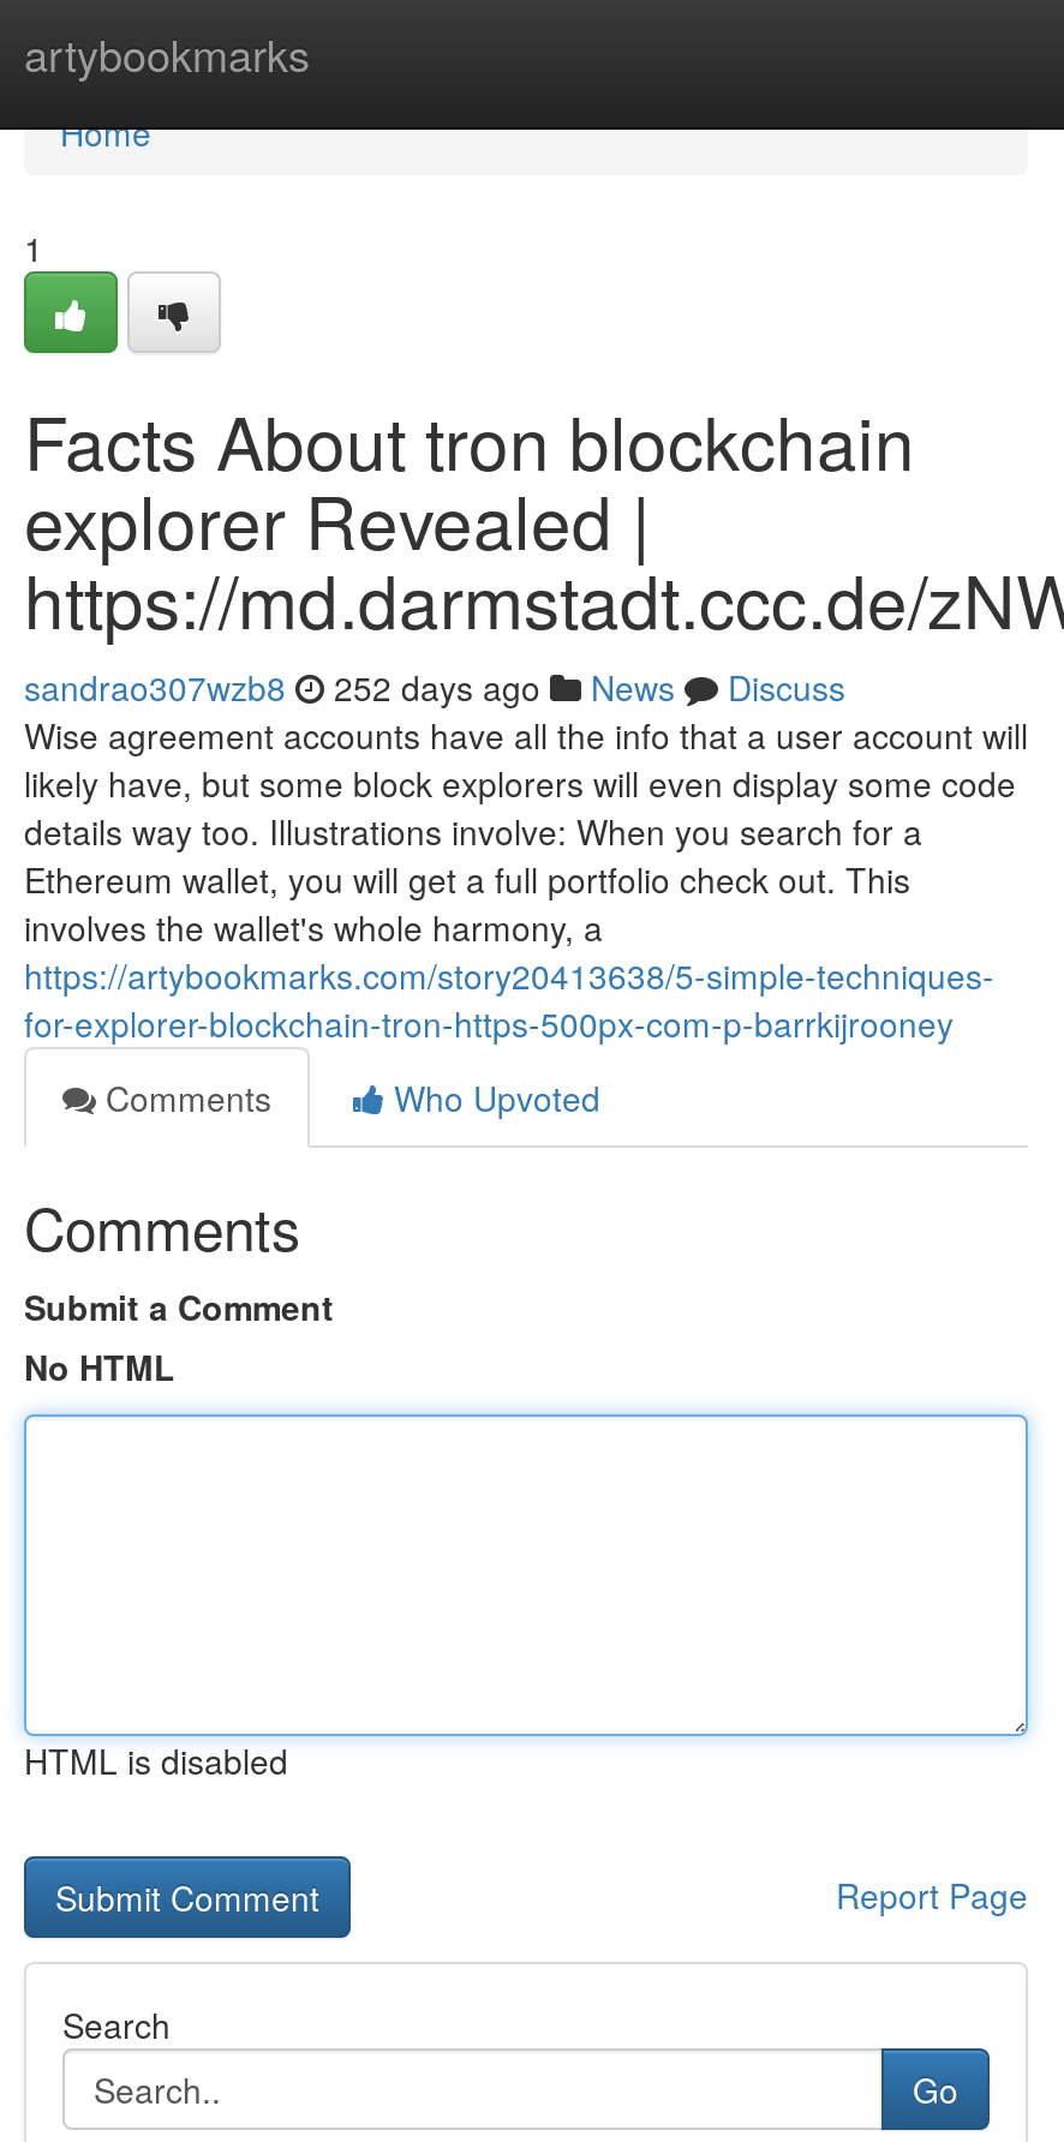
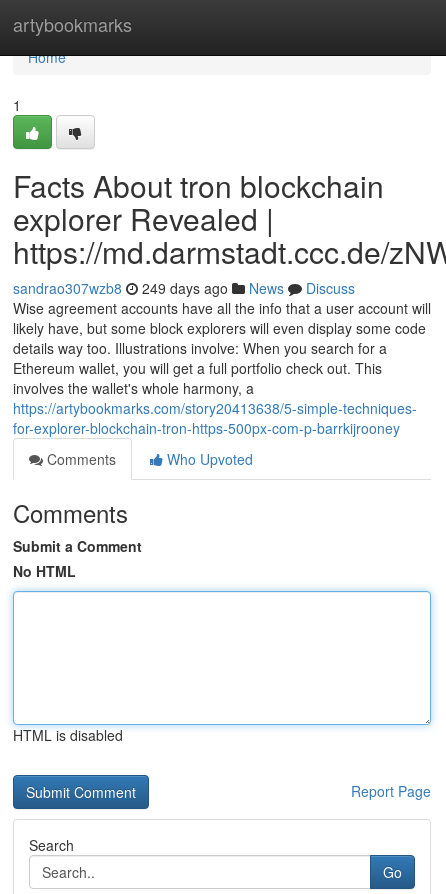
- sandrao307wzb8 252 days ago News Discuss
+ sandrao307wzb8 249 days ago News Discuss
